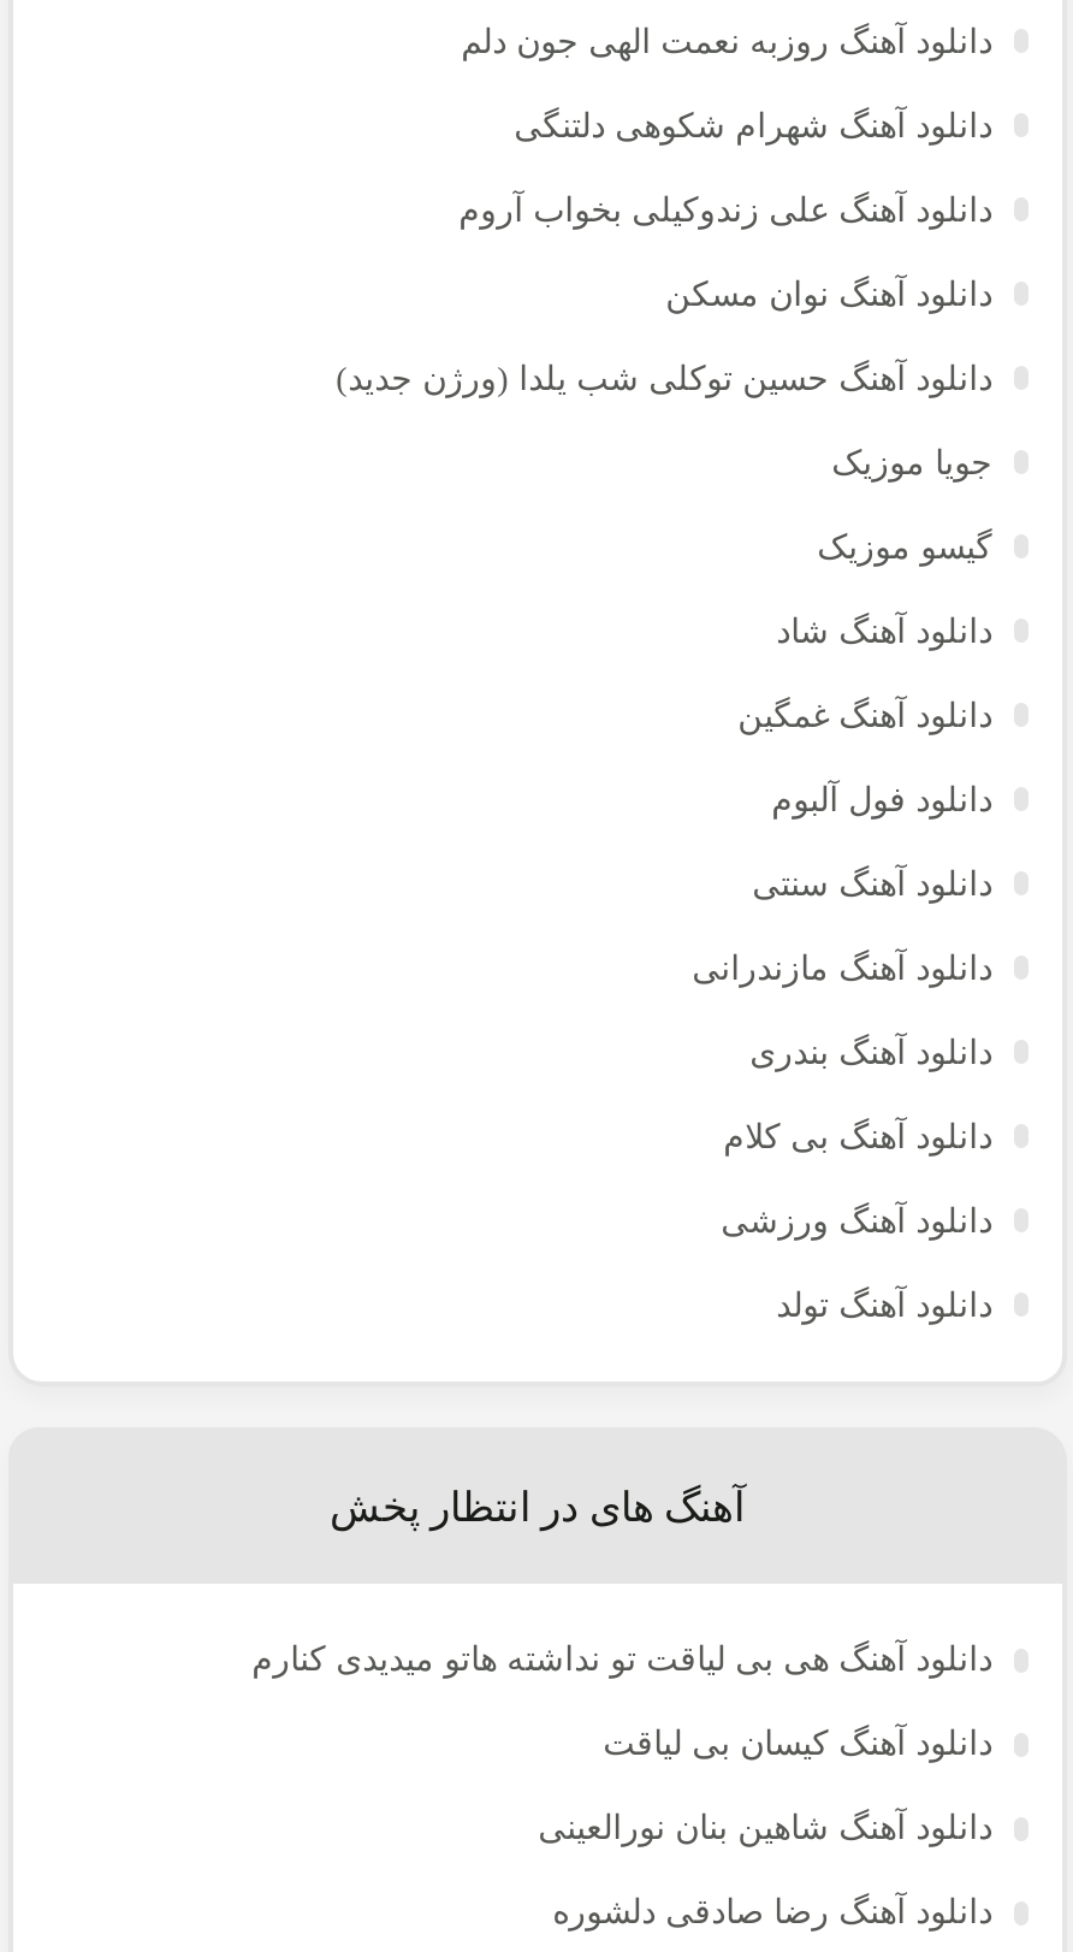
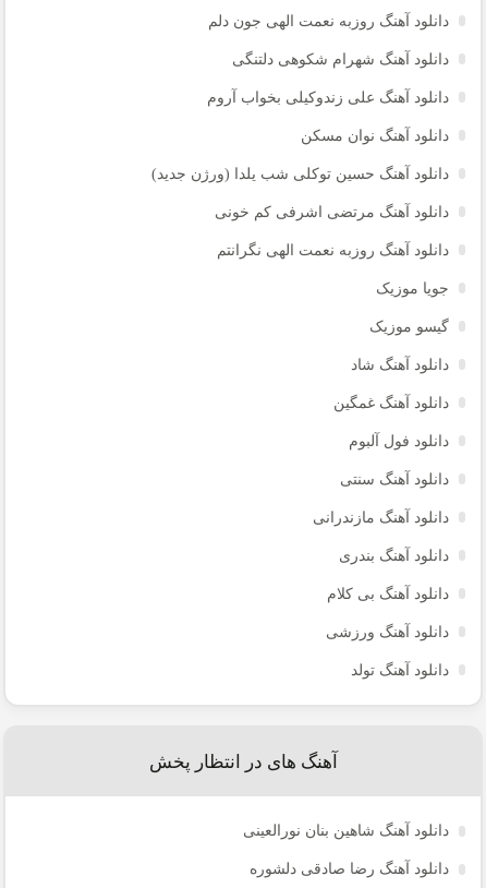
+ دانلود آهنگ مرتضی اشرفی کم خونی
+ دانلود آهنگ روزبه نعمت الهی نگرانتم

moved down: جویا موزیک | گیسو موزیک | دانلود آهنگ شاد | ... | دانلود آهنگ تولد | آهنگ های در انتظار پخش

- دانلود آهنگ هی بی لیاقت تو نداشته هاتو میدیدی کنارم
- دانلود آهنگ کیسان بی لیاقت
